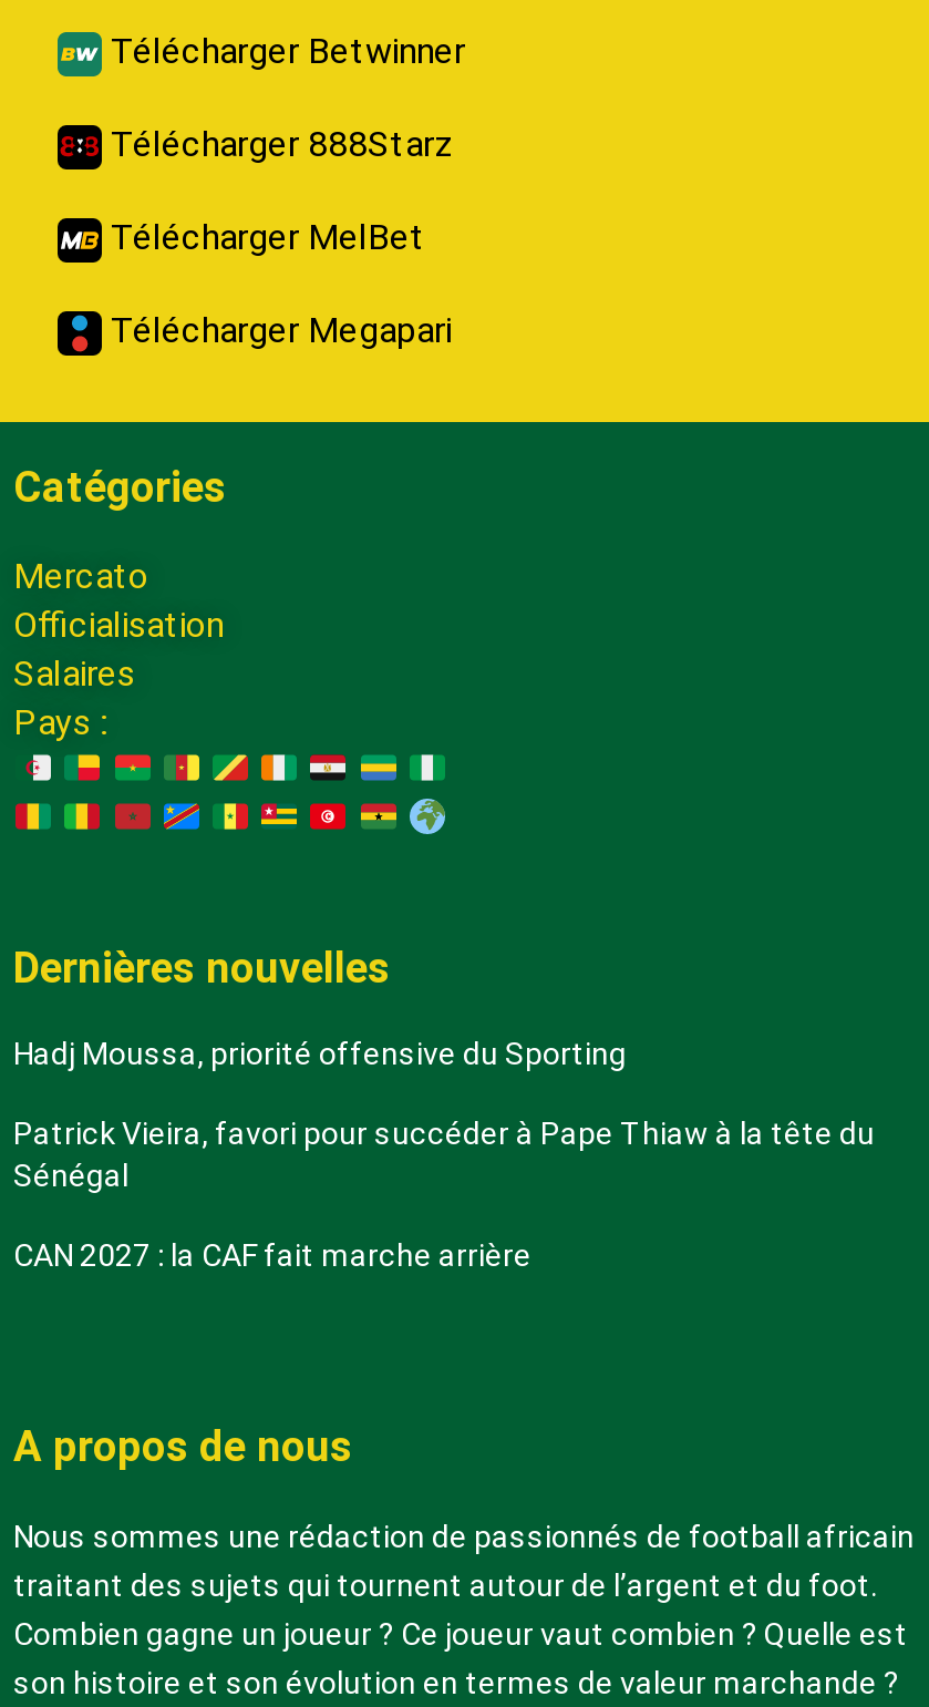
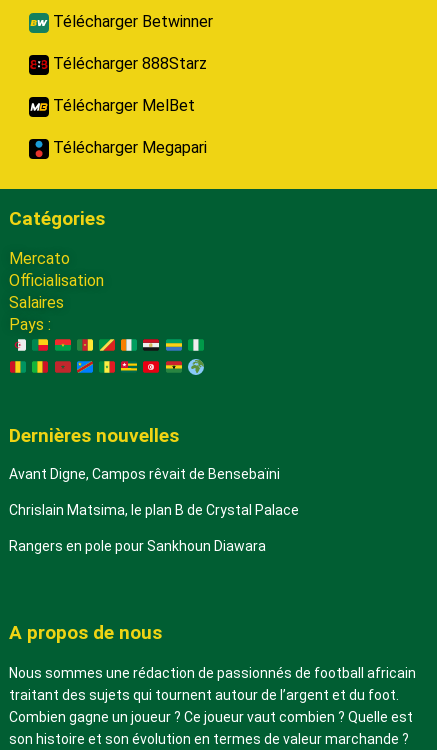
- Hadj Moussa, priorité offensive du Sporting
+ Avant Digne, Campos rêvait de Bensebaïni

- Patrick Vieira, favori pour succéder à Pape Thiaw à la tête du
- Sénégal
+ Chrislain Matsima, le plan B de Crystal Palace

- CAN 2027 : la CAF fait marche arrière
+ Rangers en pole pour Sankhoun Diawara
